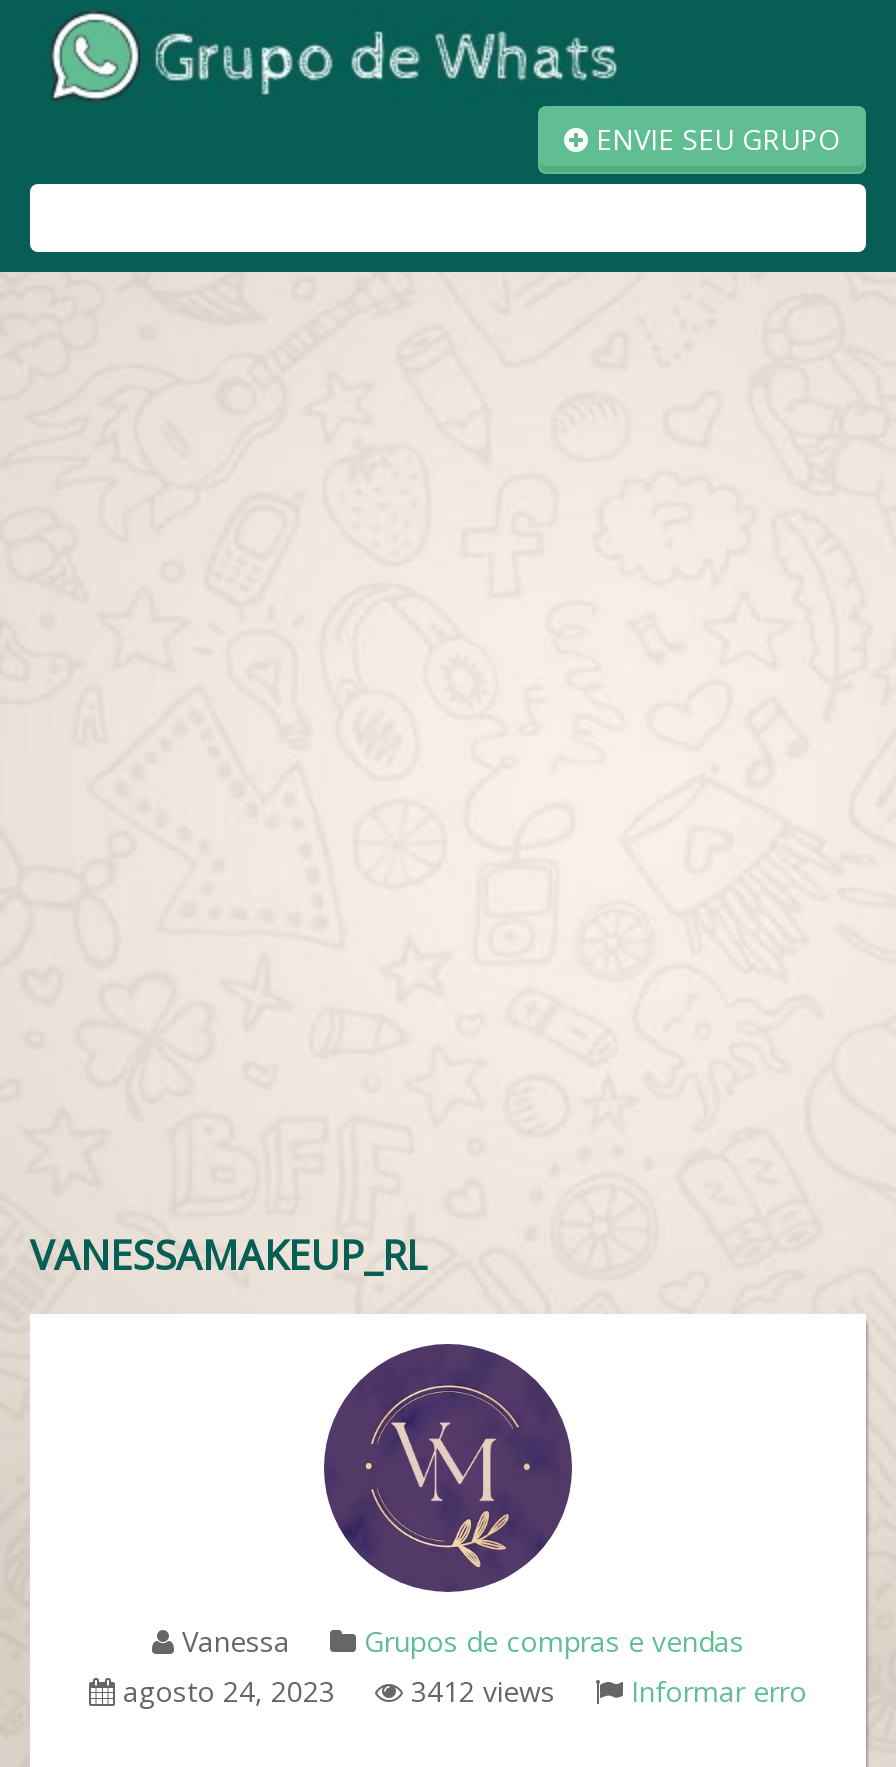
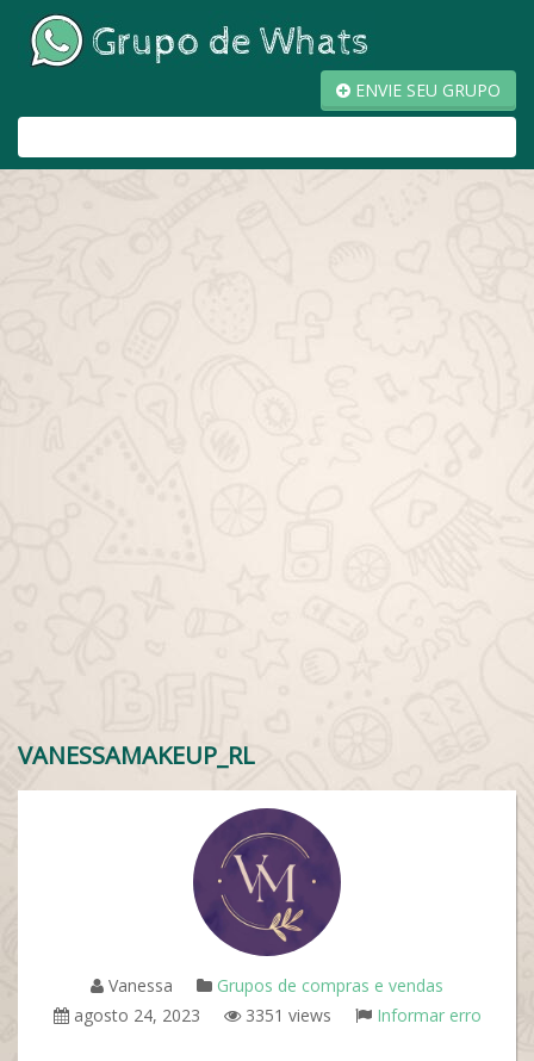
- agosto 24, 2023 3412 views Informar erro
+ agosto 24, 2023 3351 views Informar erro
